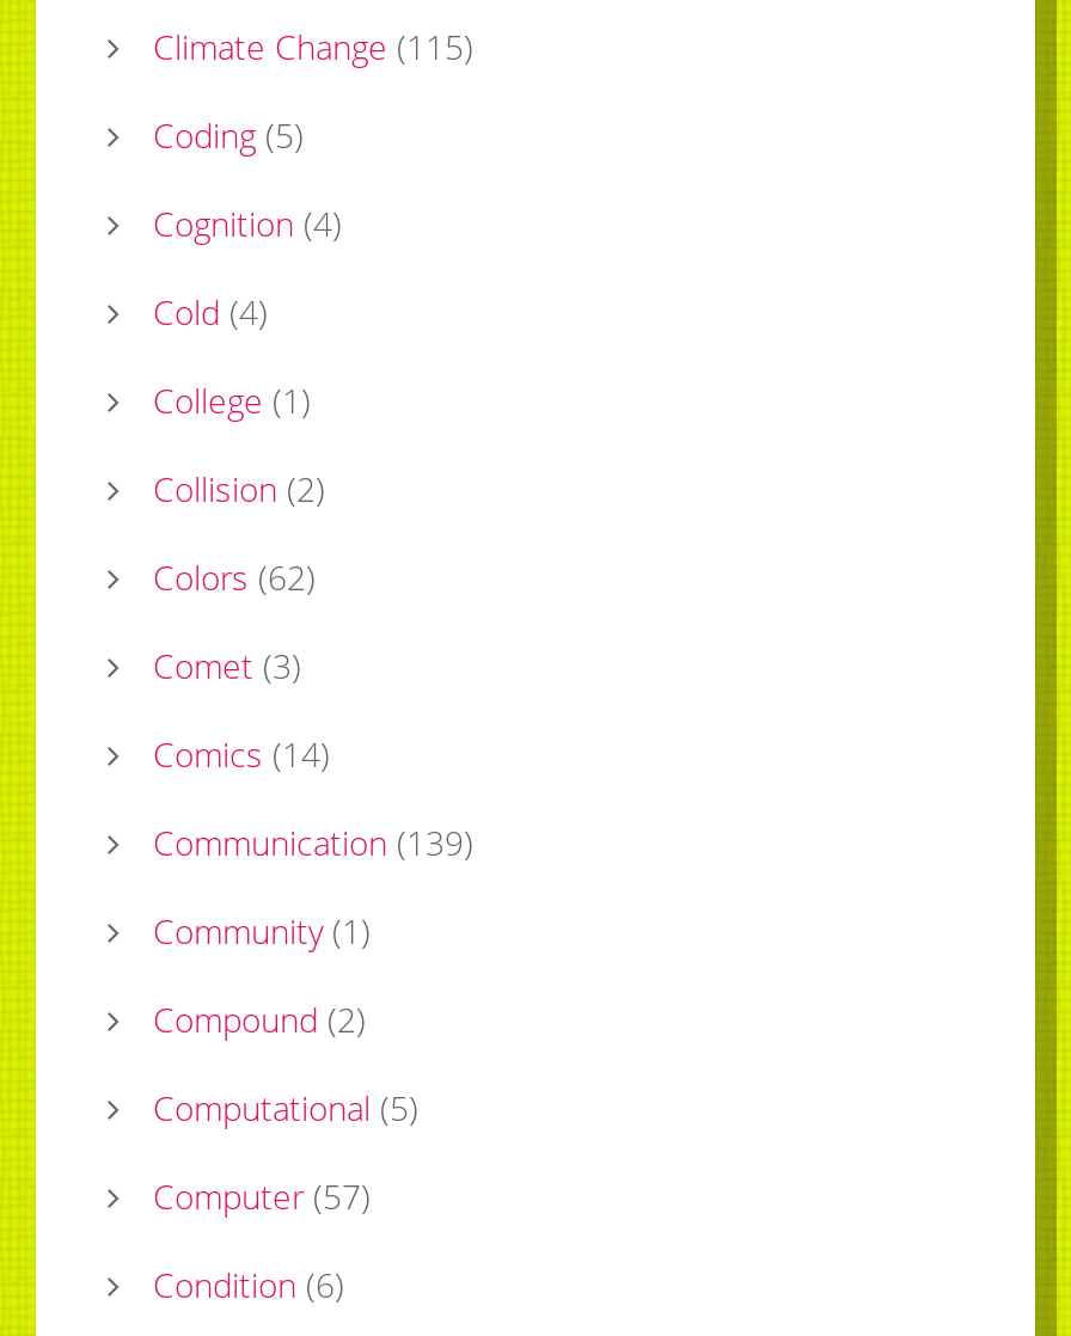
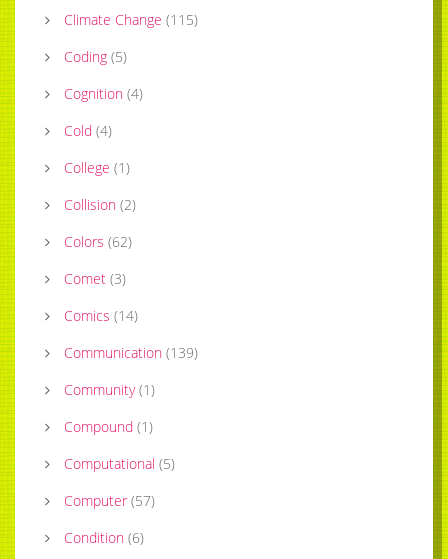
- Compound (2)
+ Compound (1)
